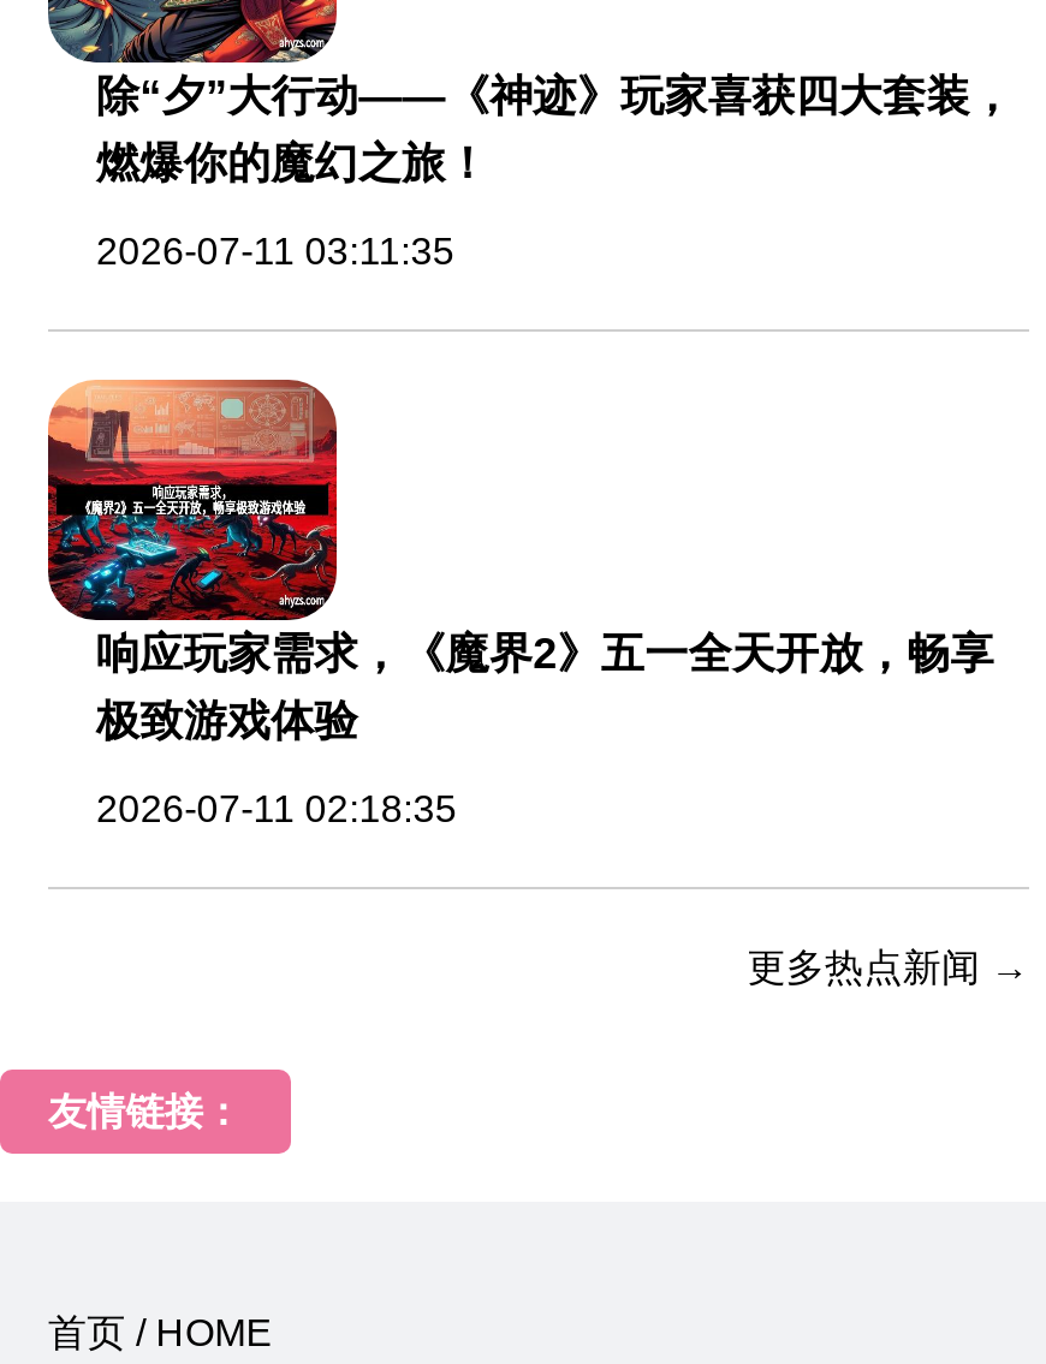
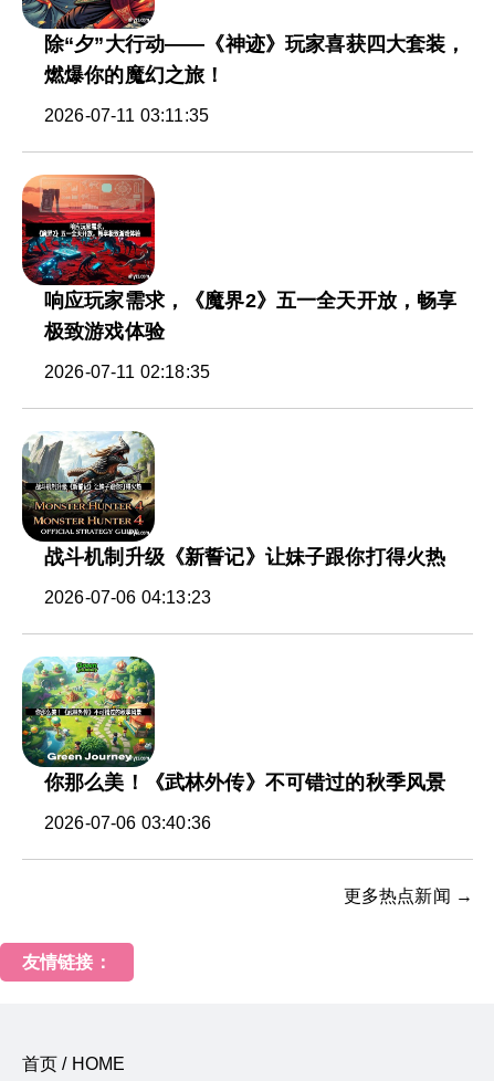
+ [image]
+ 战斗机制升级《新誓记》让妹子跟你打得火热
+ 2026-07-06 04:13:23

+ [image]
+ 你那么美！《武林外传》不可错过的秋季风景
+ 2026-07-06 03:40:36
